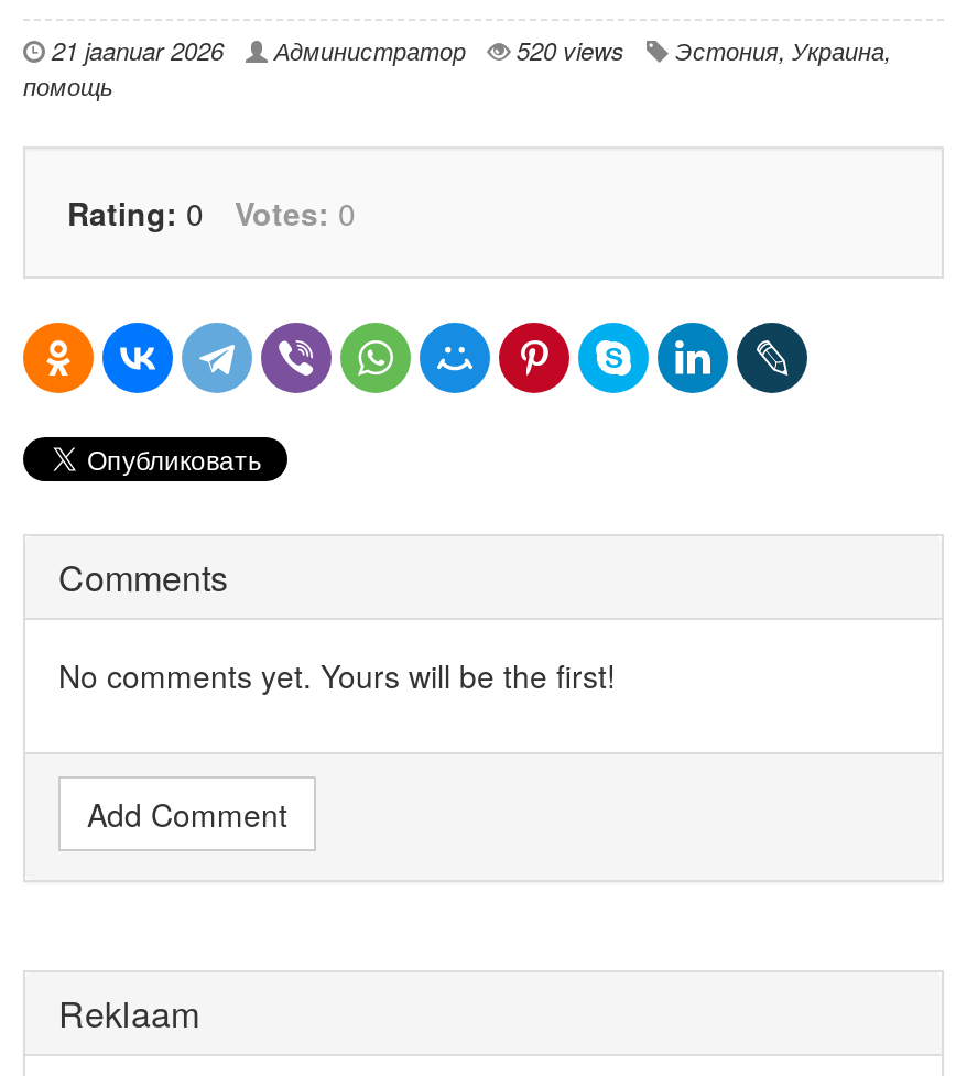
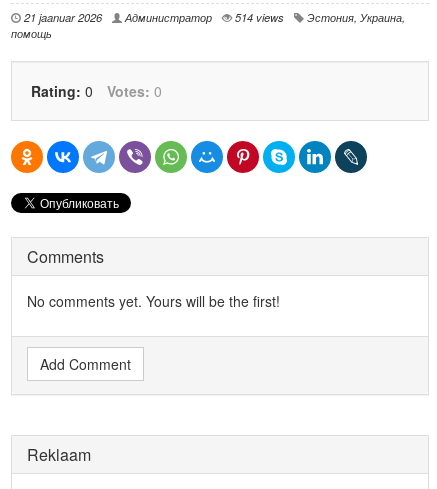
- 21 jaanuar 2026 Администратор 520 views Эстония, Украина,
+ 21 jaanuar 2026 Администратор 514 views Эстония, Украина,
